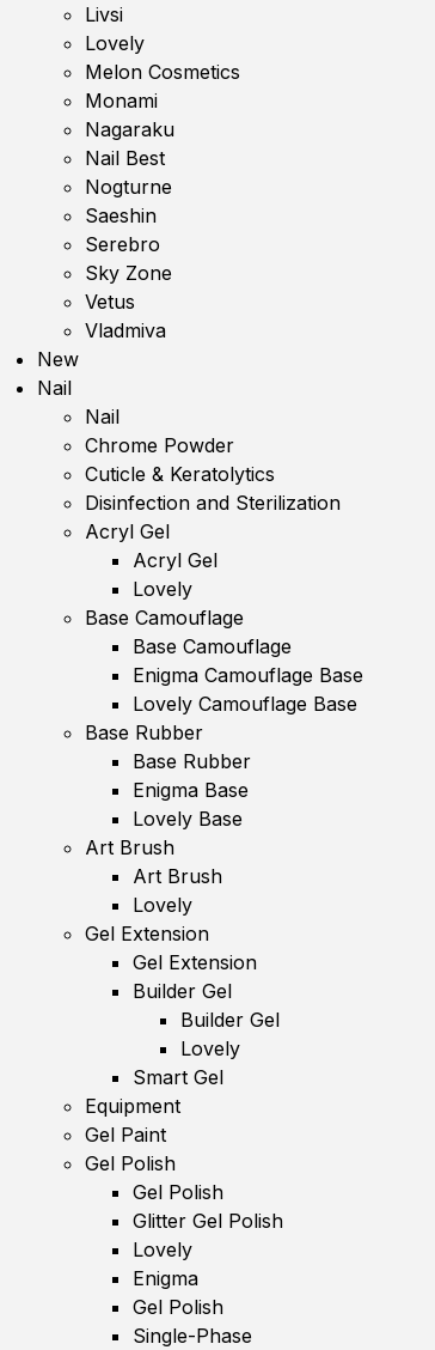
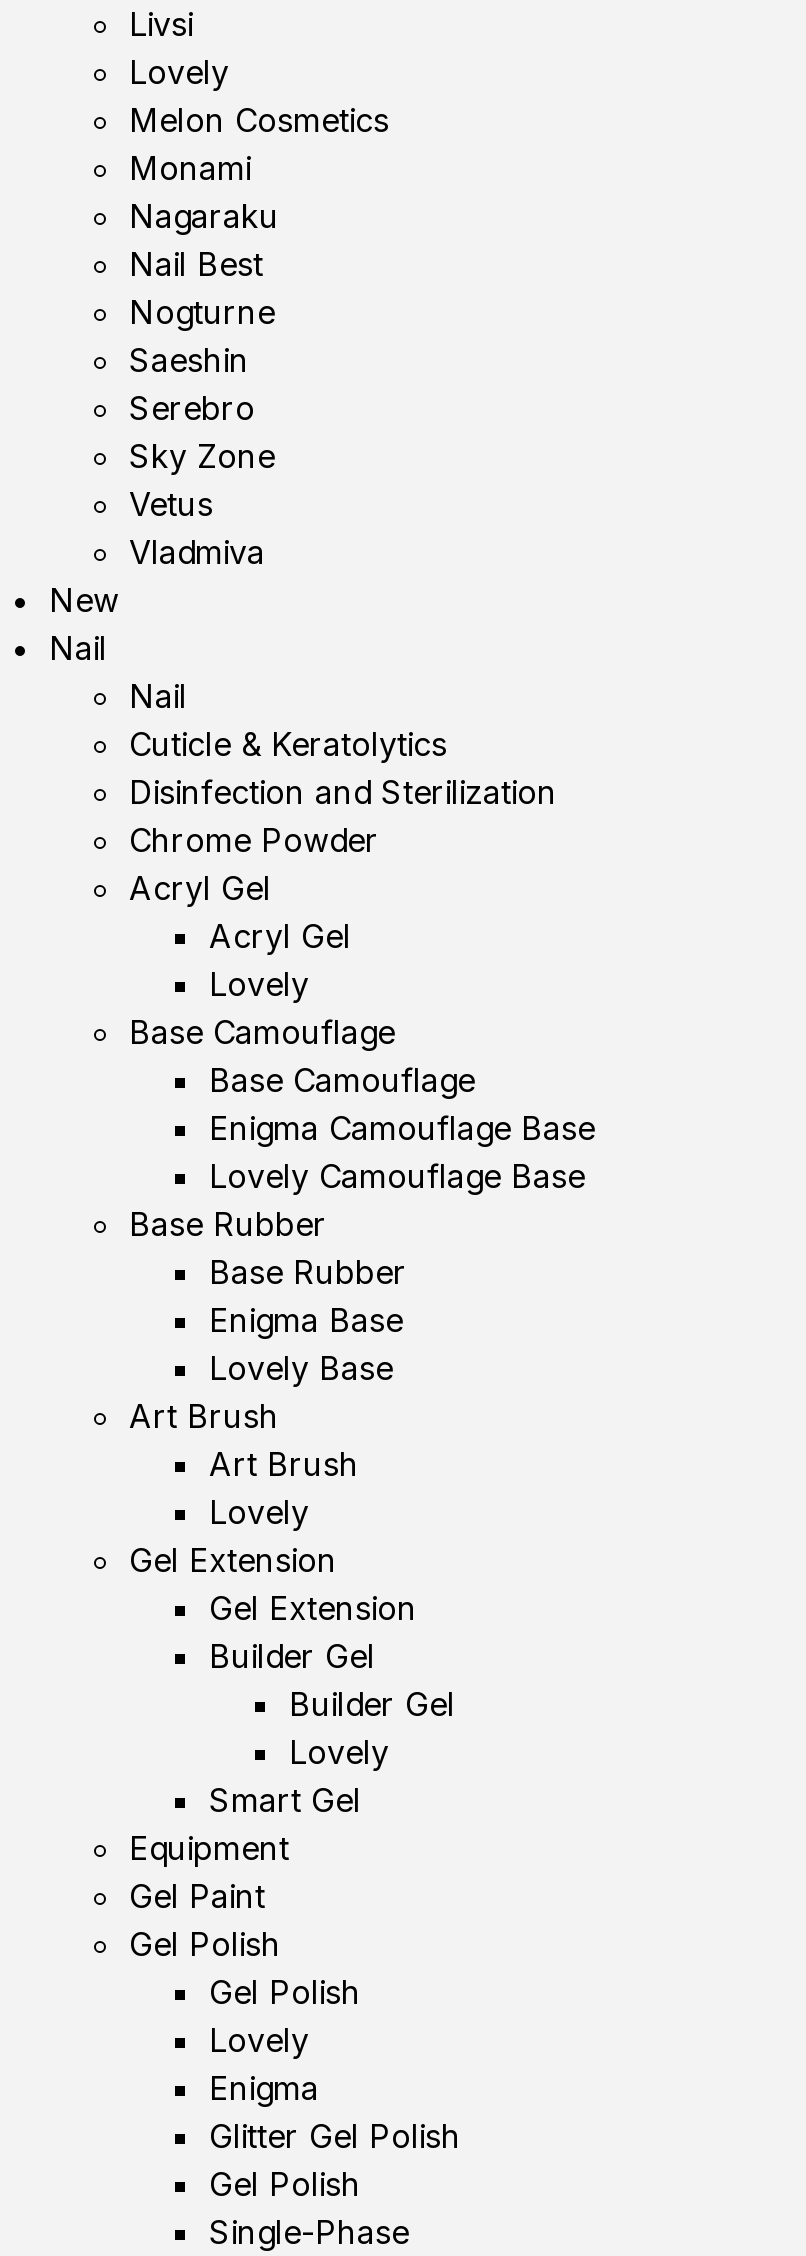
moved down: Chrome Powder

moved up: Cuticle & Keratolytics | Disinfection and Sterilization

moved down: Glitter Gel Polish

moved up: Lovely | Enigma
